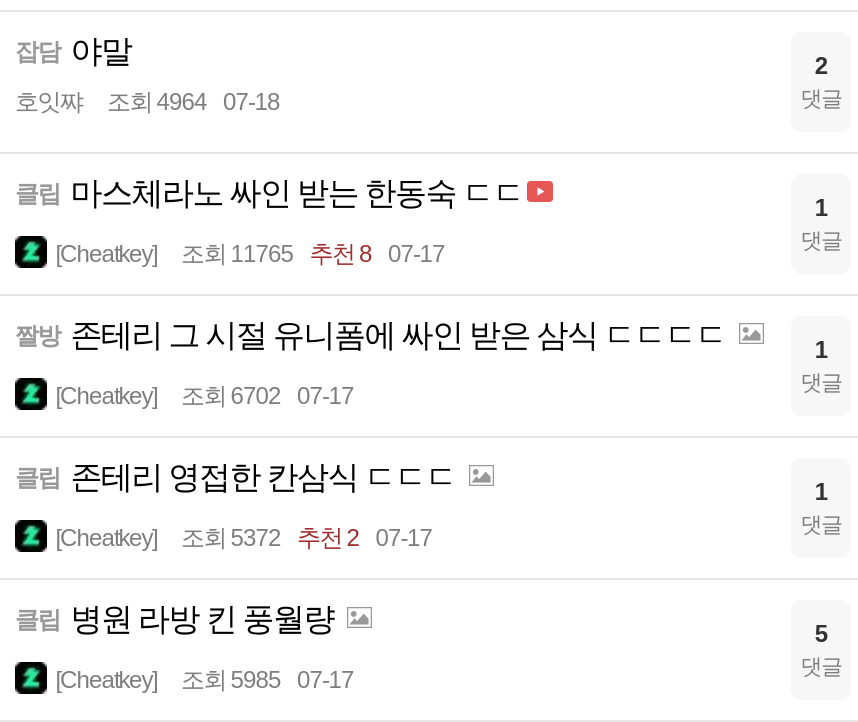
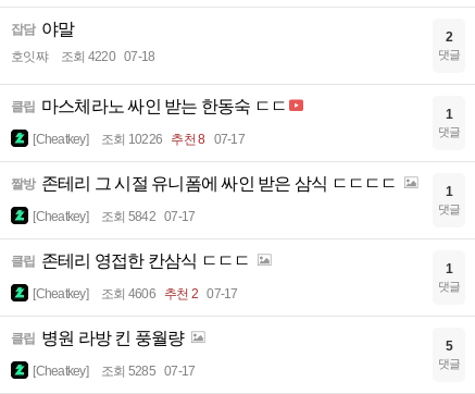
- 조회 4964 07-18
+ 조회 4220 07-18

- [Cheatkey] 조회 11765 추천 8 07-17
+ [Cheatkey] 조회 10226 추천 8 07-17

- [Cheatkey] 조회 6702 07-17
+ [Cheatkey] 조회 5842 07-17

- [Cheatkey] 조회 5372 추천 2 07-17
+ [Cheatkey] 조회 4606 추천 2 07-17

- [Cheatkey] 조회 5985 07-17
+ [Cheatkey] 조회 5285 07-17
